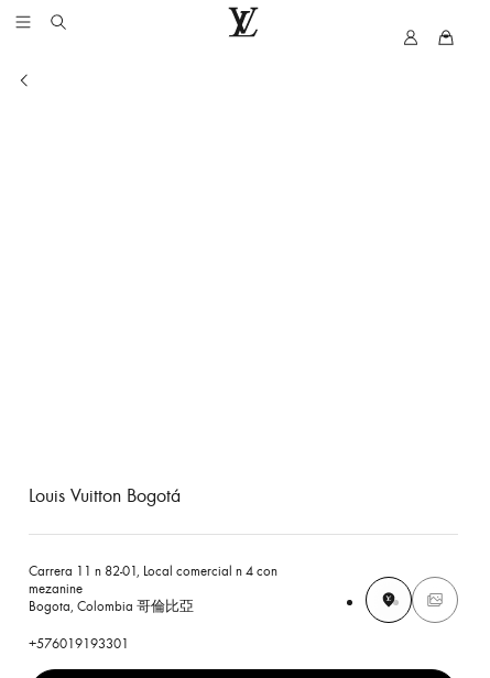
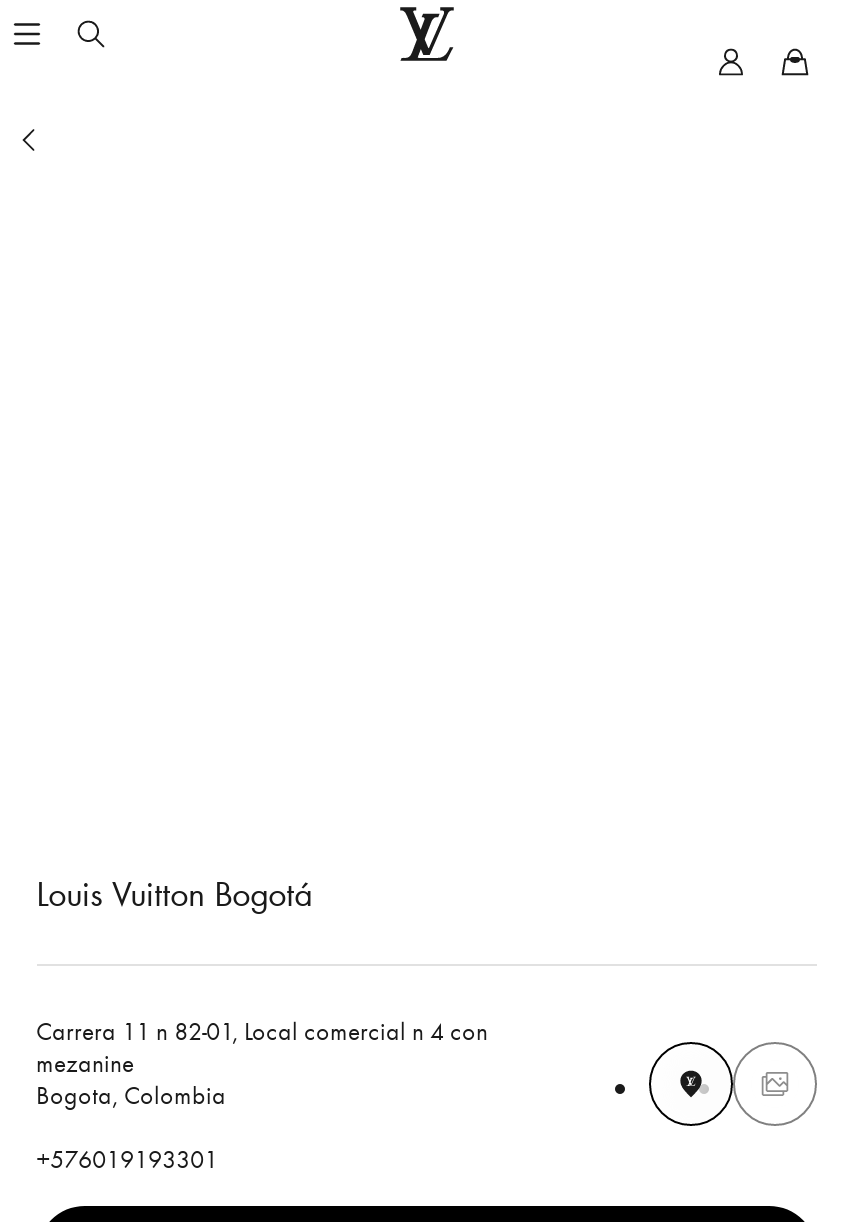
- Bogota, Colombia 哥倫比亞
+ Bogota, Colombia
